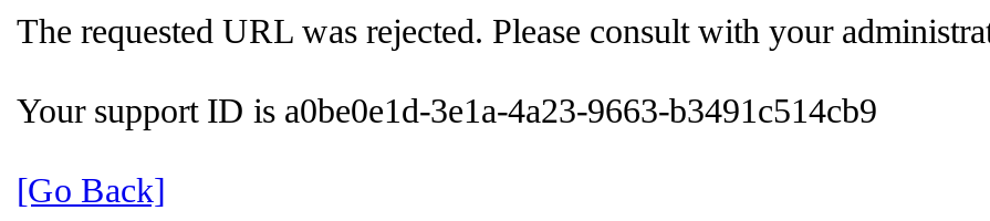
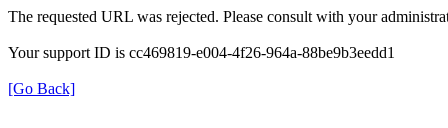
- Your support ID is a0be0e1d-3e1a-4a23-9663-b3491c514cb9
+ Your support ID is cc469819-e004-4f26-964a-88be9b3eedd1
